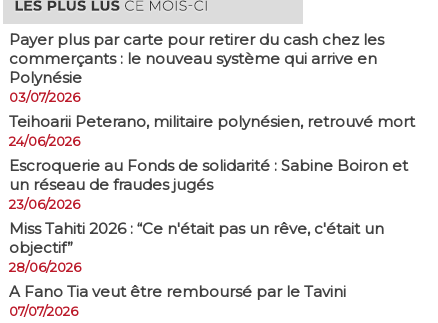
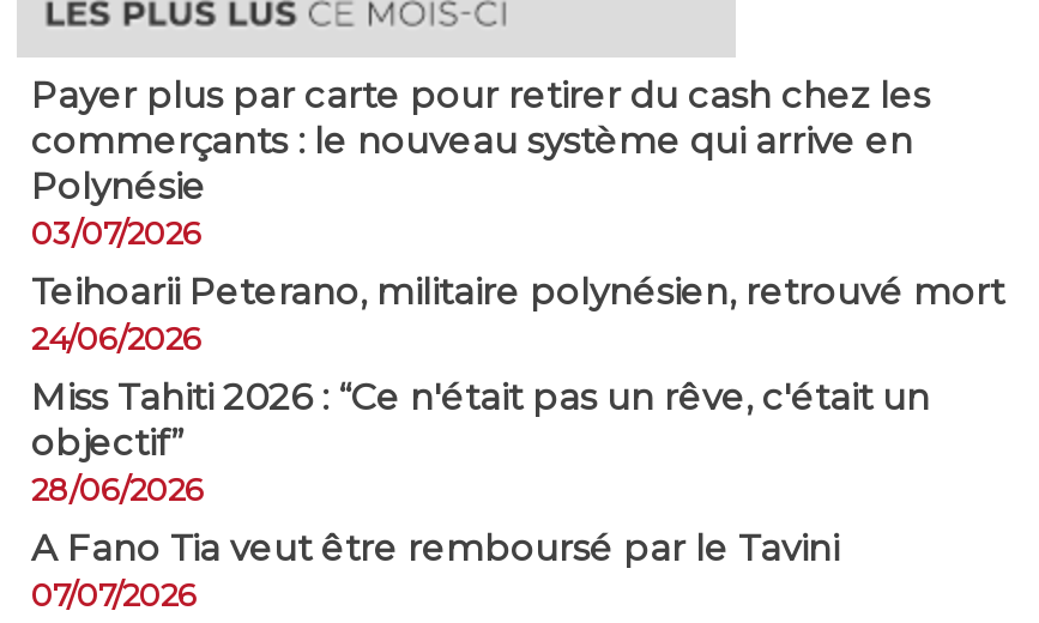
- Escroquerie au Fonds de solidarité : Sabine Boiron et
- un réseau de fraudes jugés
- 23/06/2026
